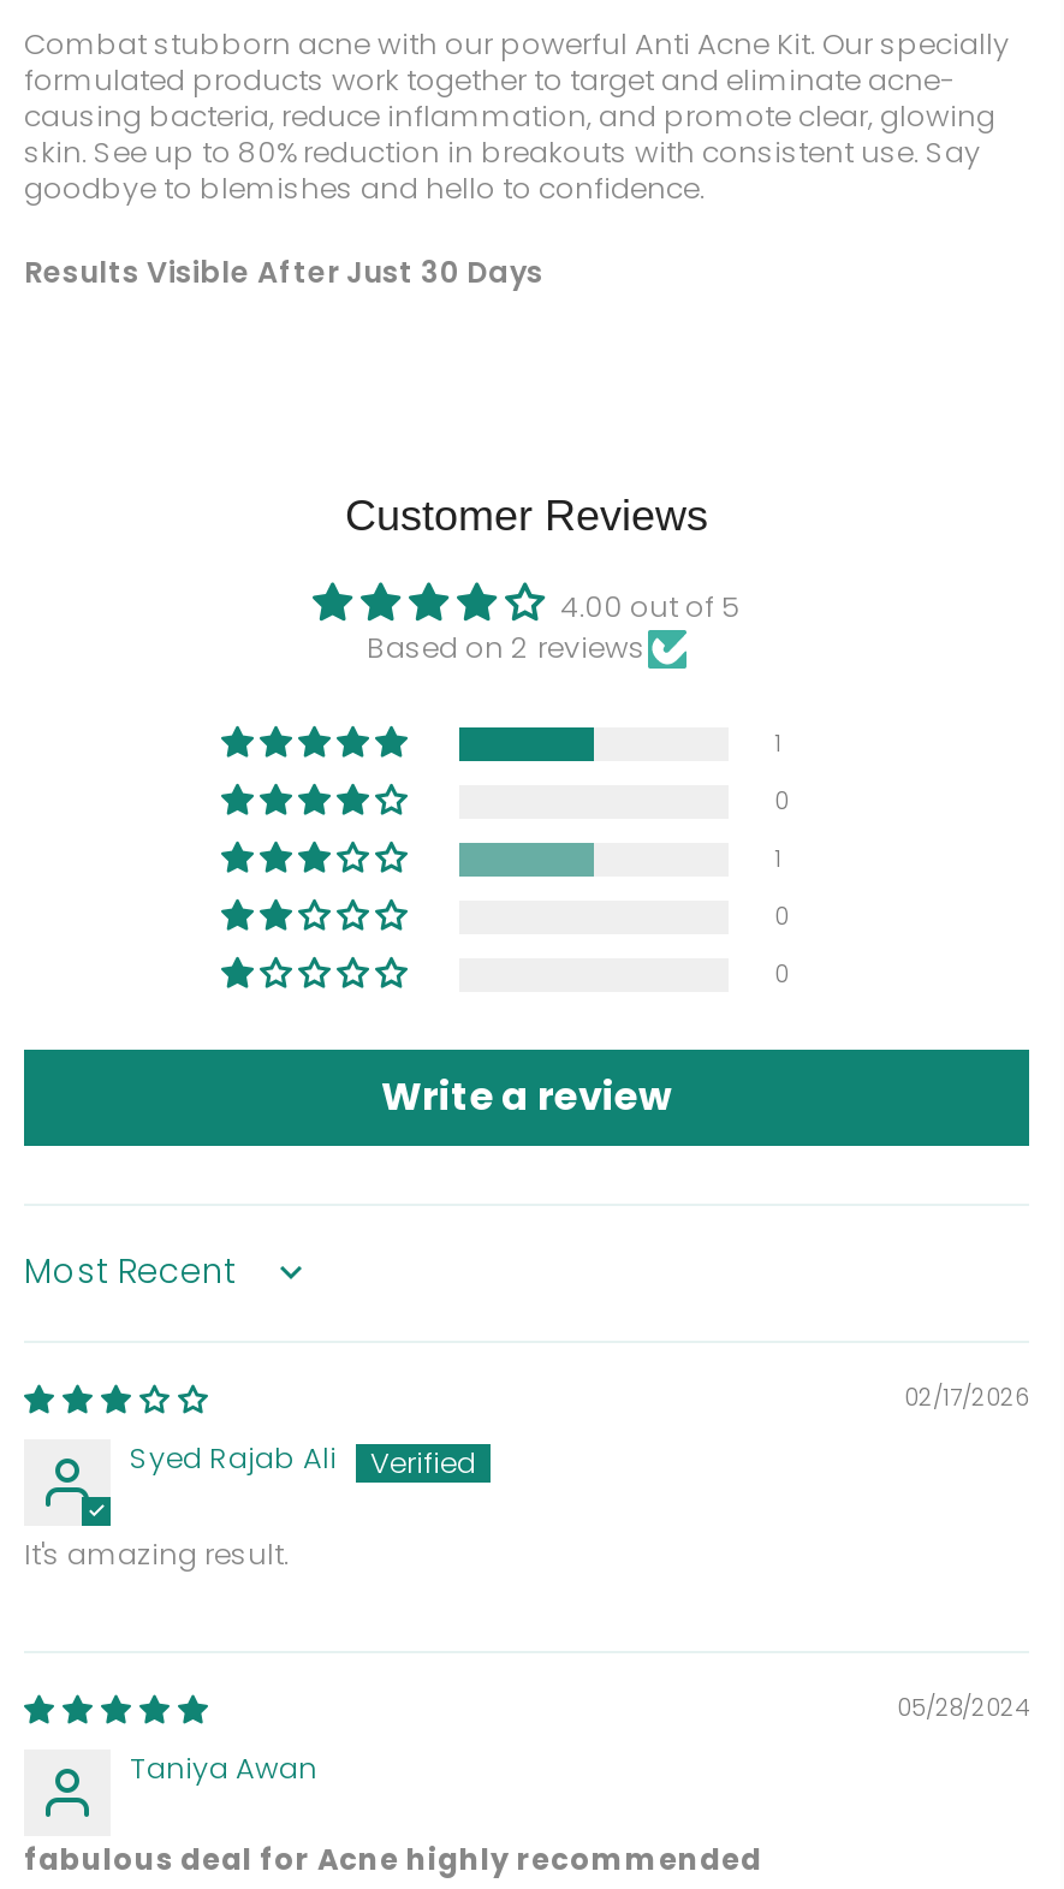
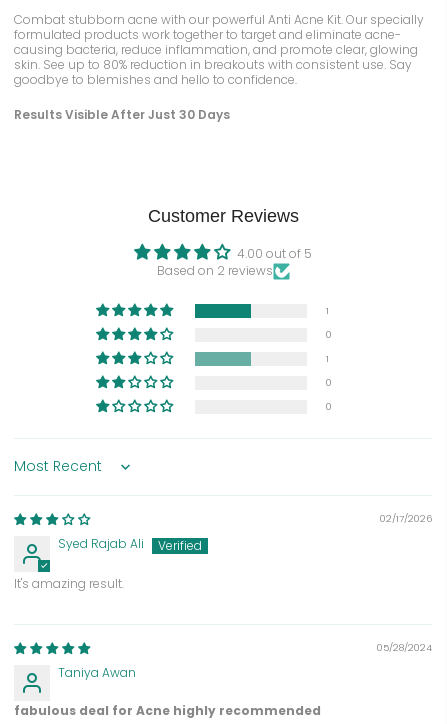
- Write a review
